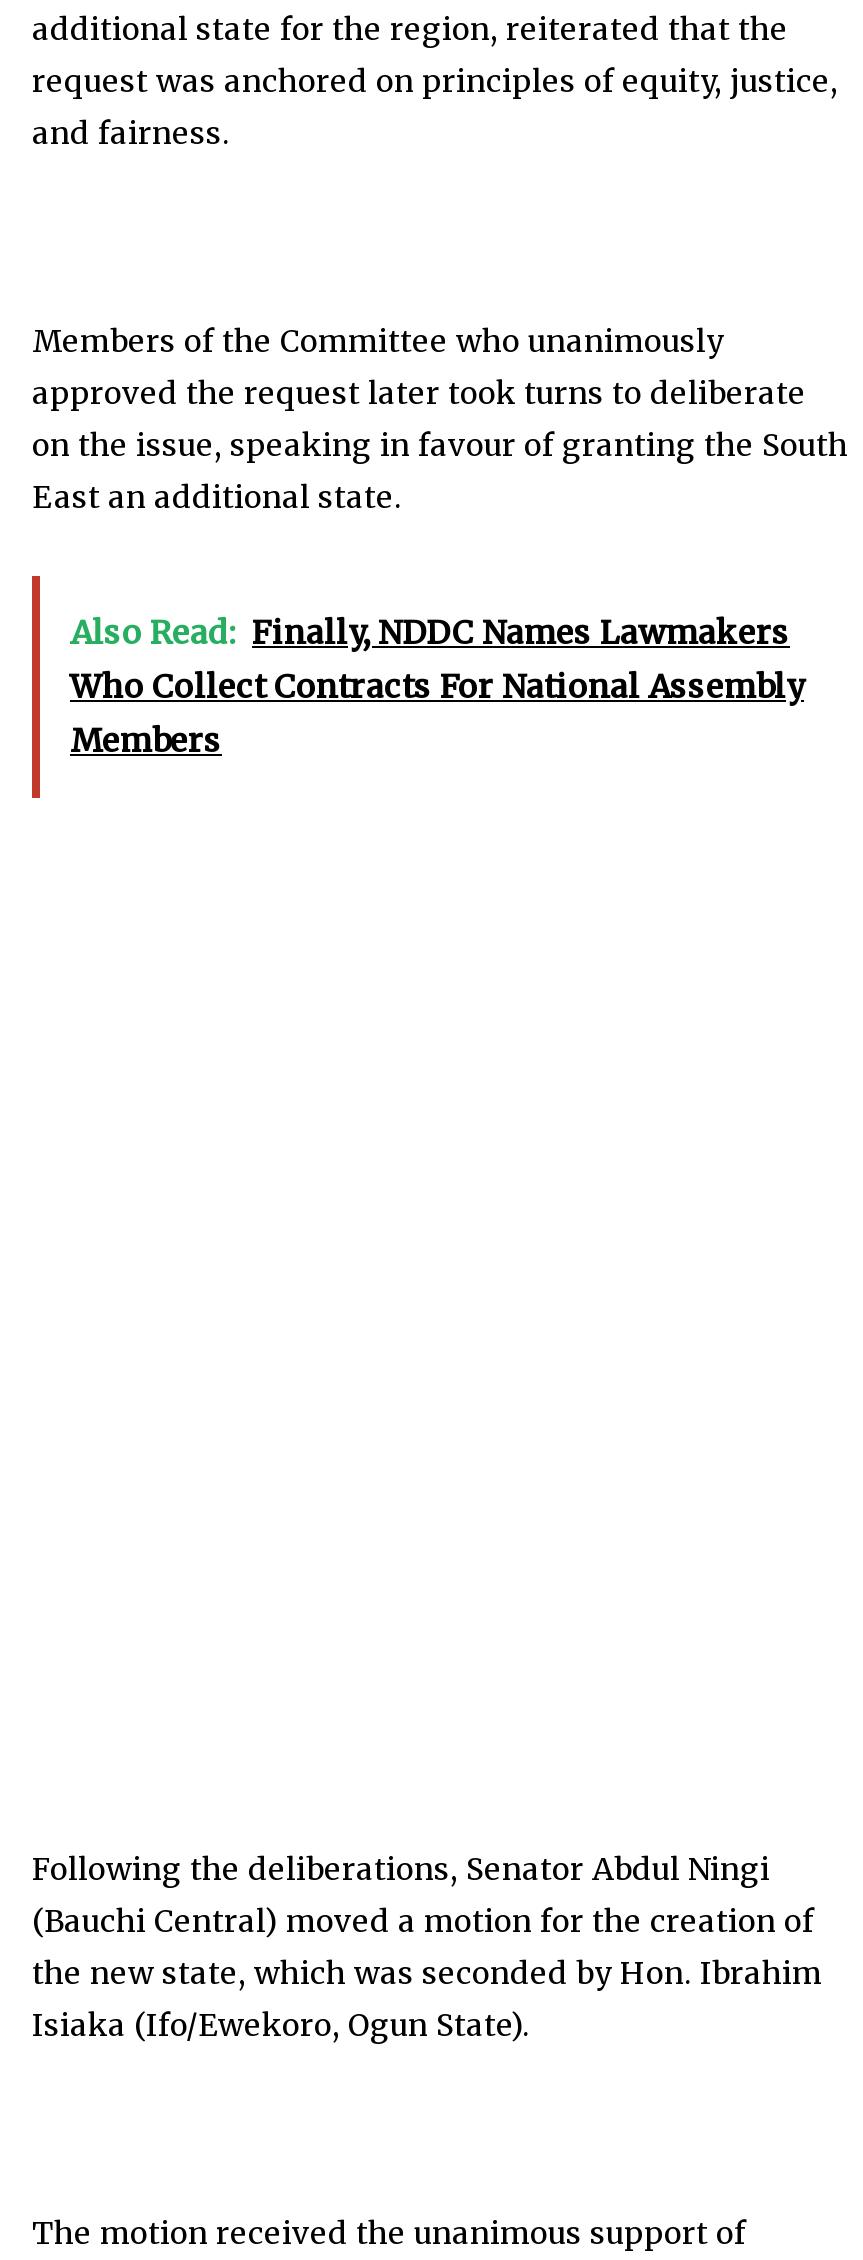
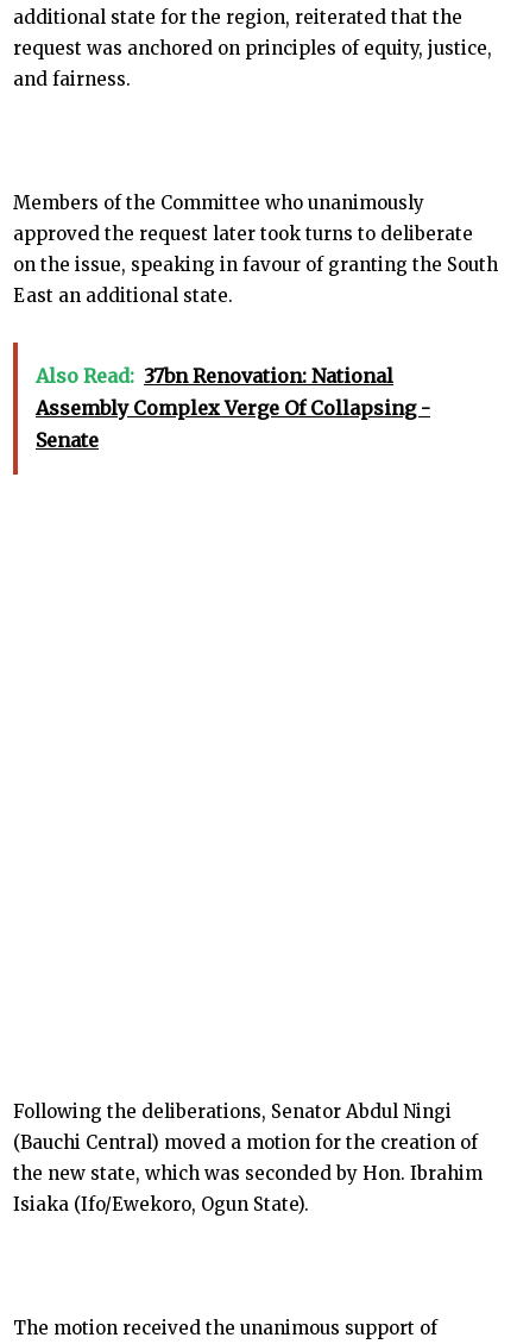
- Also Read: Finally, NDDC Names Lawmakers
- Who Collect Contracts For National Assembly
- Members
+ Also Read: 37bn Renovation: National
+ Assembly Complex Verge Of Collapsing -
+ Senate
